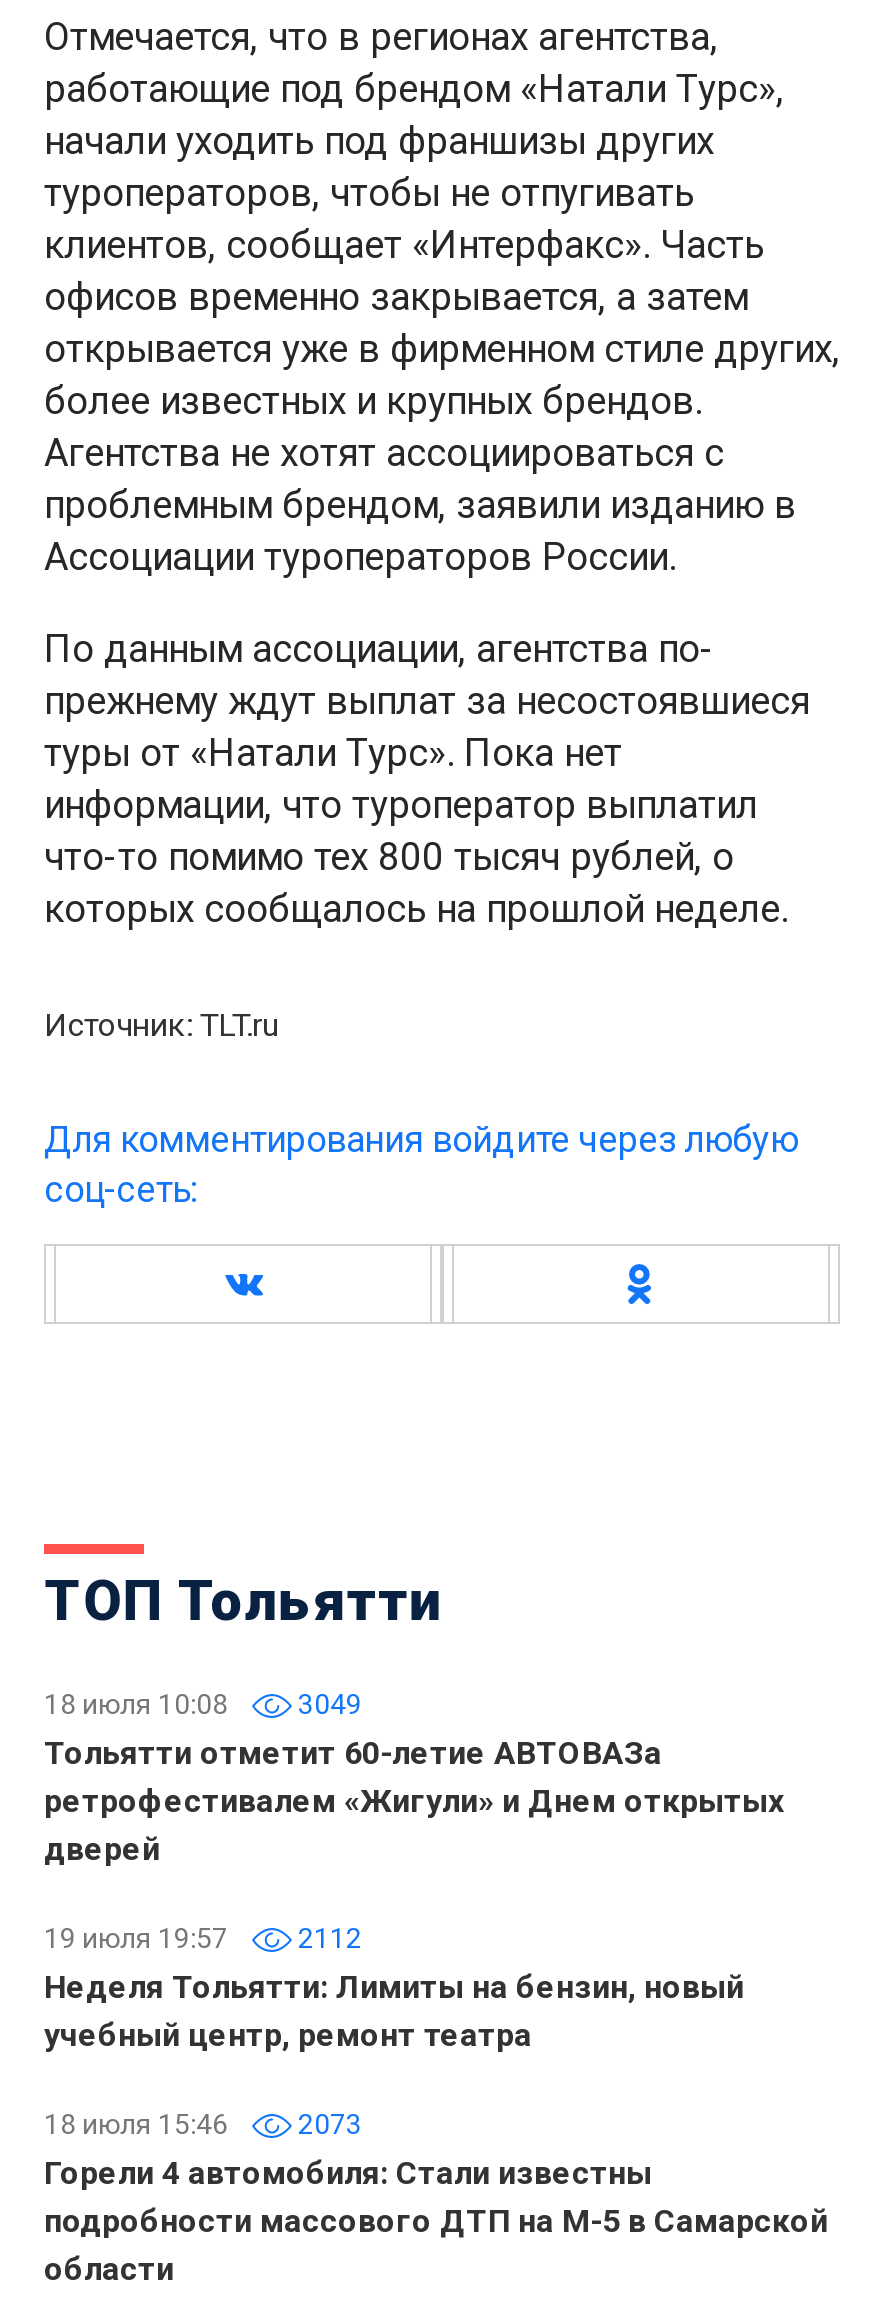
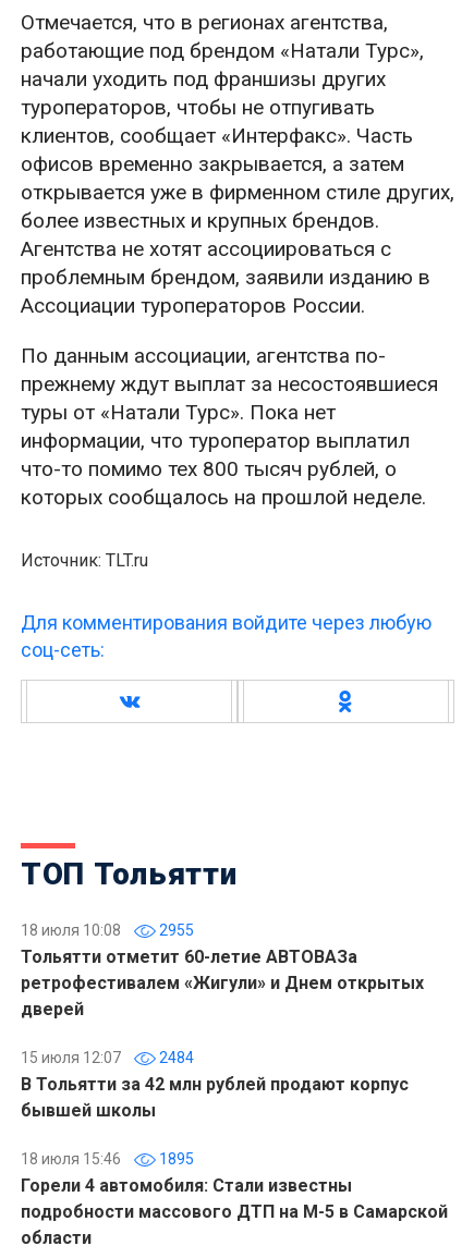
- 18 июля 10:08 3049
+ 18 июля 10:08 2955

- 19 июля 19:57
- 2112
- Неделя Тольятти: Лимиты на бензин, новый
- учебный центр, ремонт театра
+ 15 июля 12:07
+ 2484
+ В Тольятти за 42 млн рублей продают корпус
+ бывшей школы

- 18 июля 15:46 2073
+ 18 июля 15:46 1895
